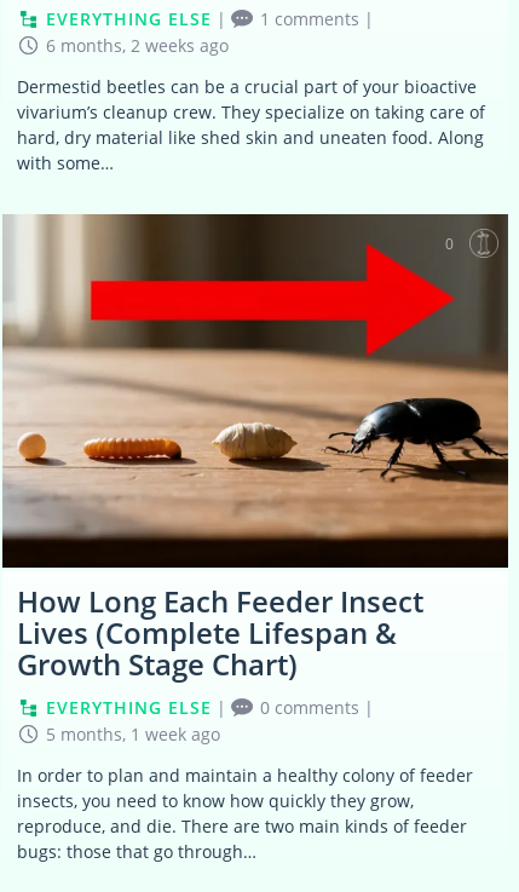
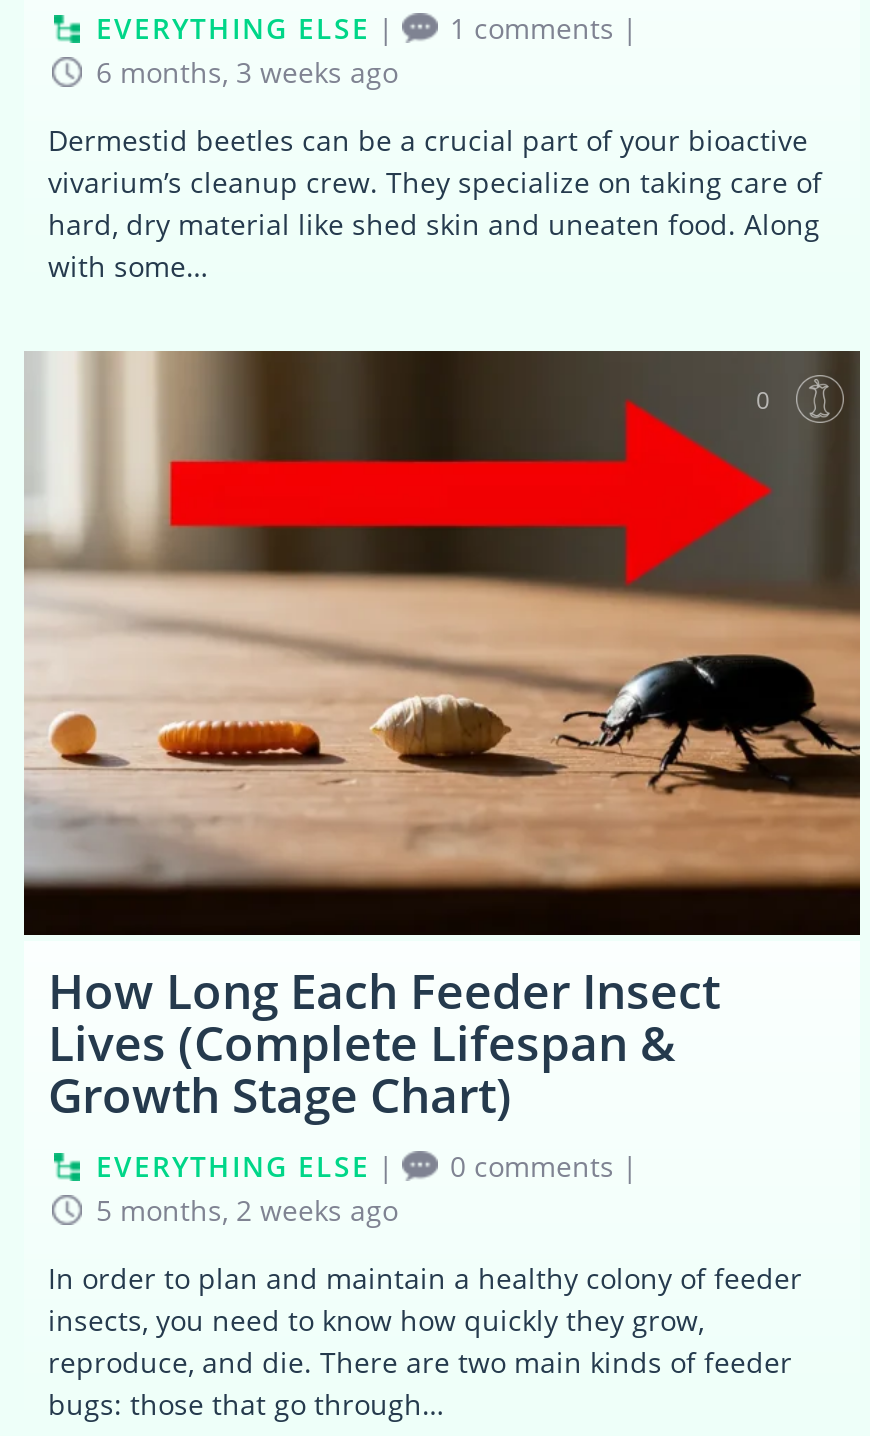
- 6 months, 2 weeks ago
+ 6 months, 3 weeks ago

- 5 months, 1 week ago
+ 5 months, 2 weeks ago
